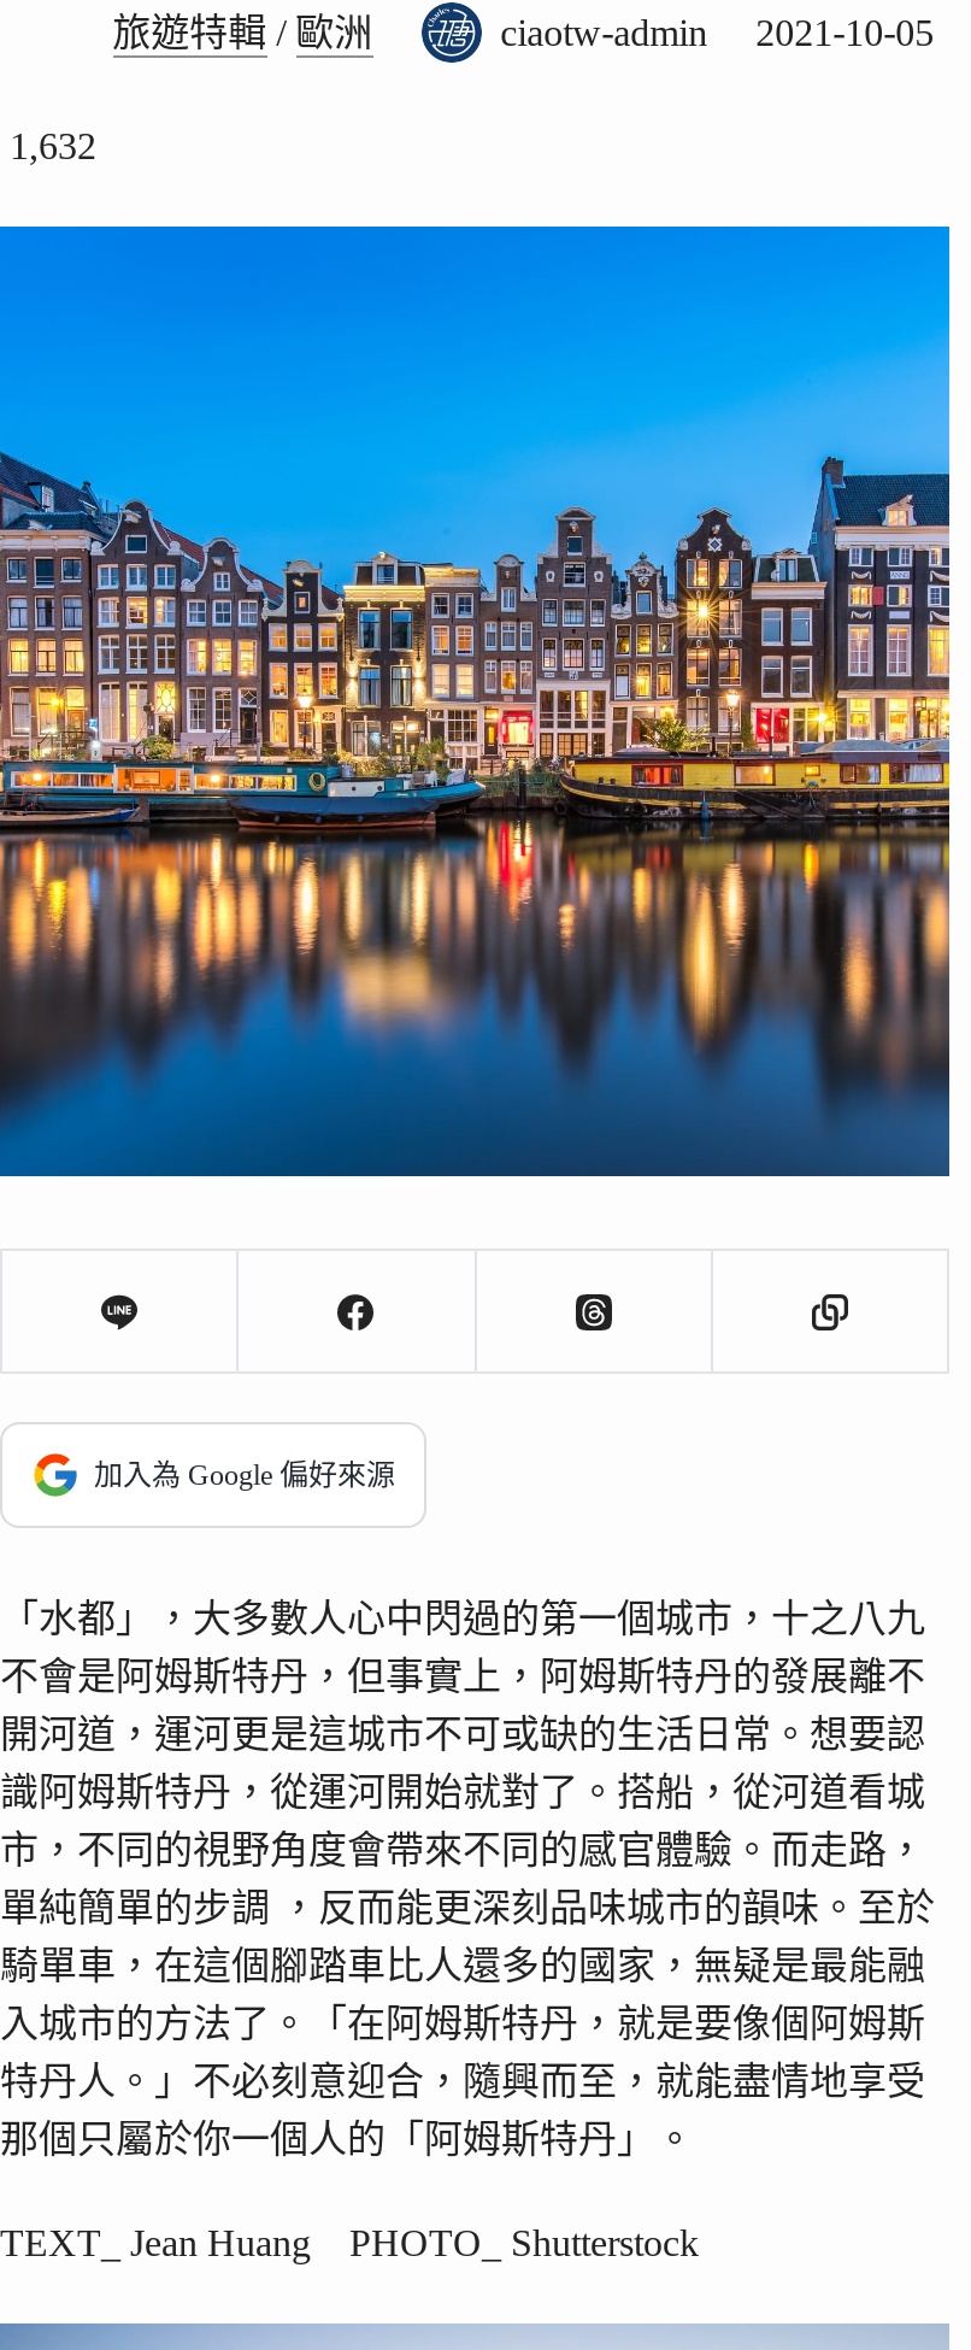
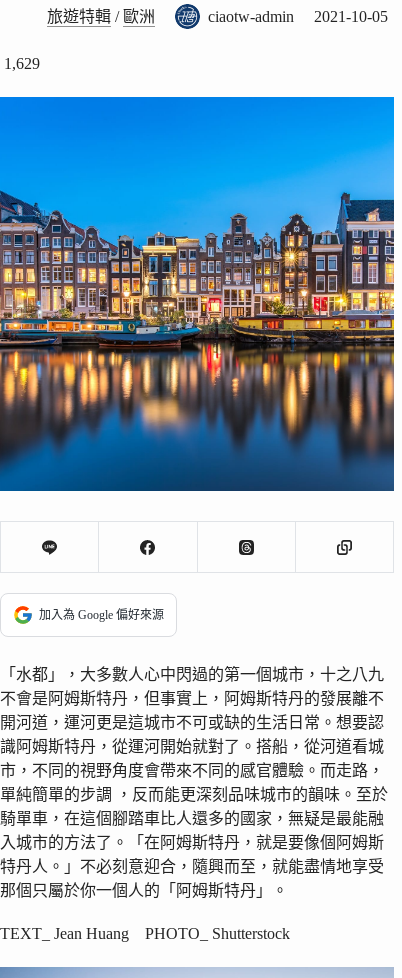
- 1,632
+ 1,629
